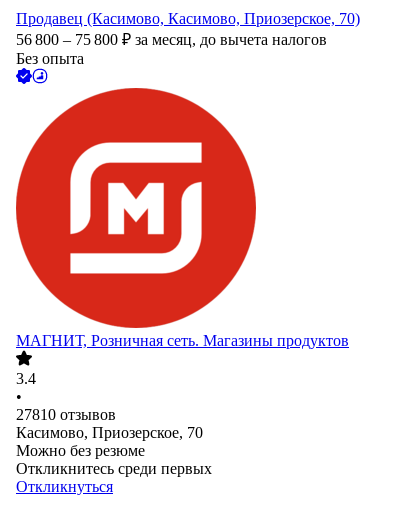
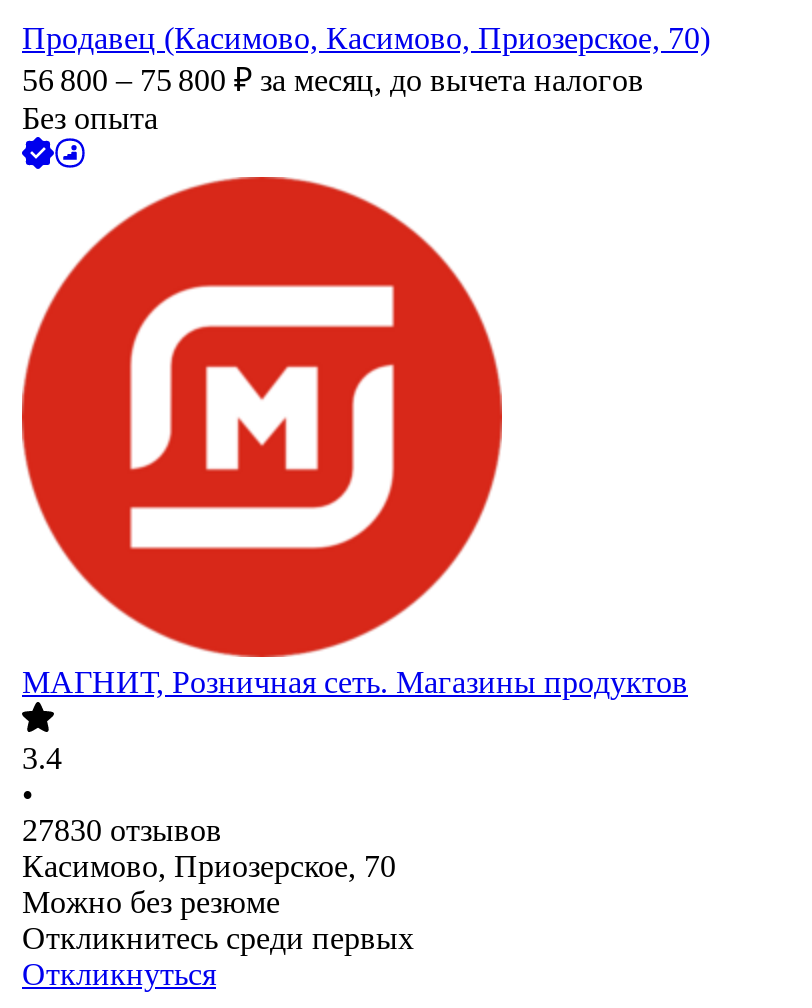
- 27810 отзывов
+ 27830 отзывов
